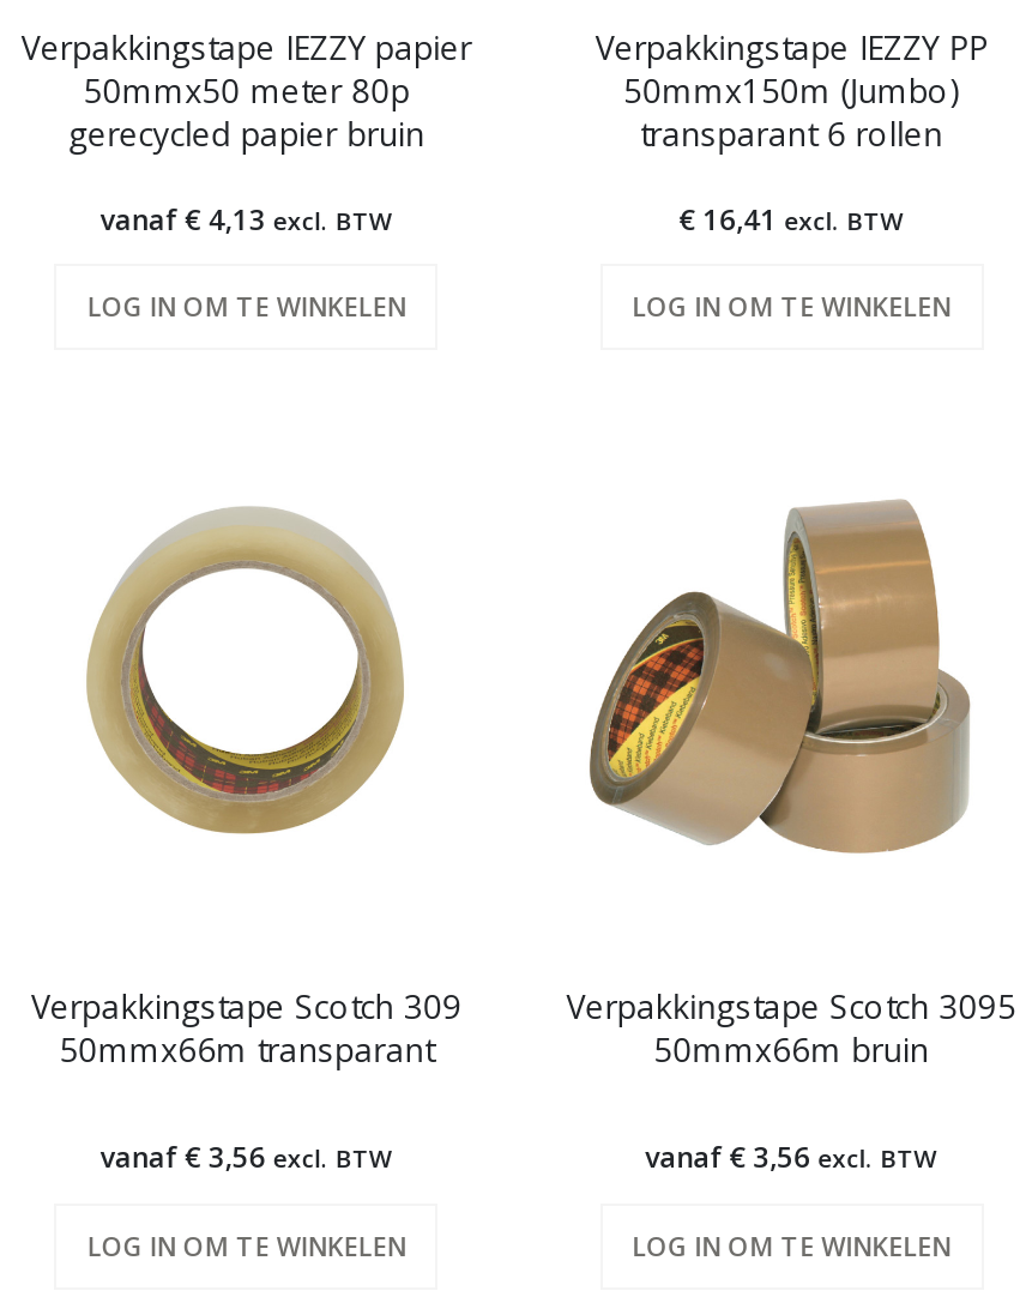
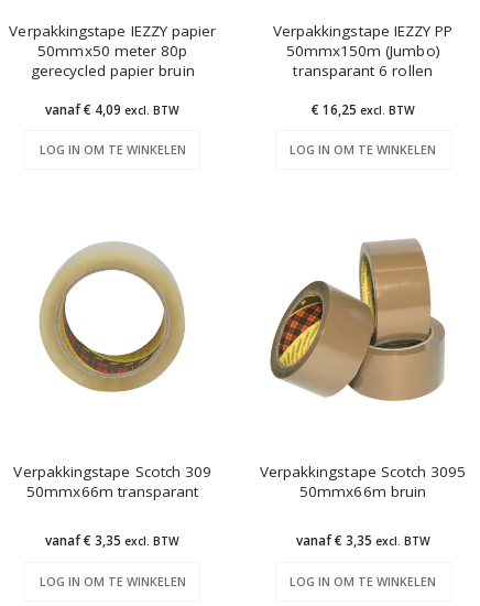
- vanaf € 4,13 excl. BTW
+ vanaf € 4,09 excl. BTW

- € 16,41 excl. BTW
+ € 16,25 excl. BTW

- vanaf € 3,56 excl. BTW
+ vanaf € 3,35 excl. BTW

- vanaf € 3,56 excl. BTW
+ vanaf € 3,35 excl. BTW
